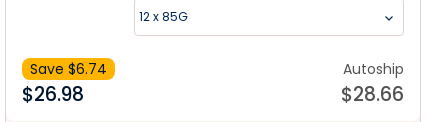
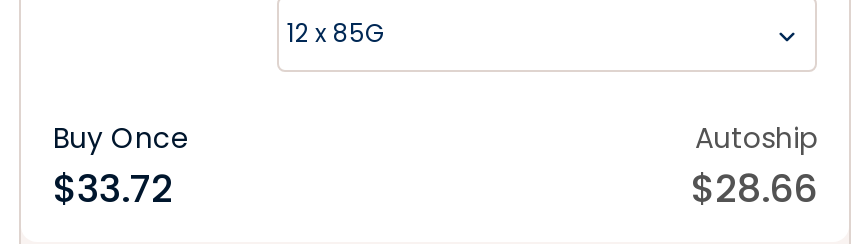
- Save $6.74
- $26.98
+ Buy Once
+ $33.72
